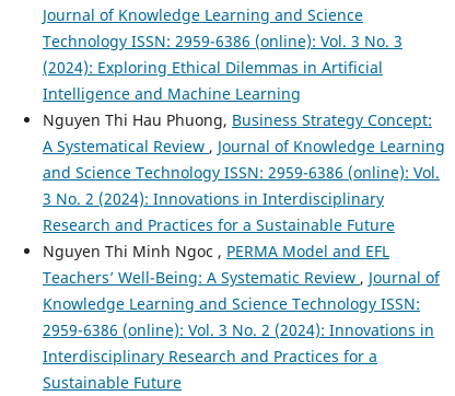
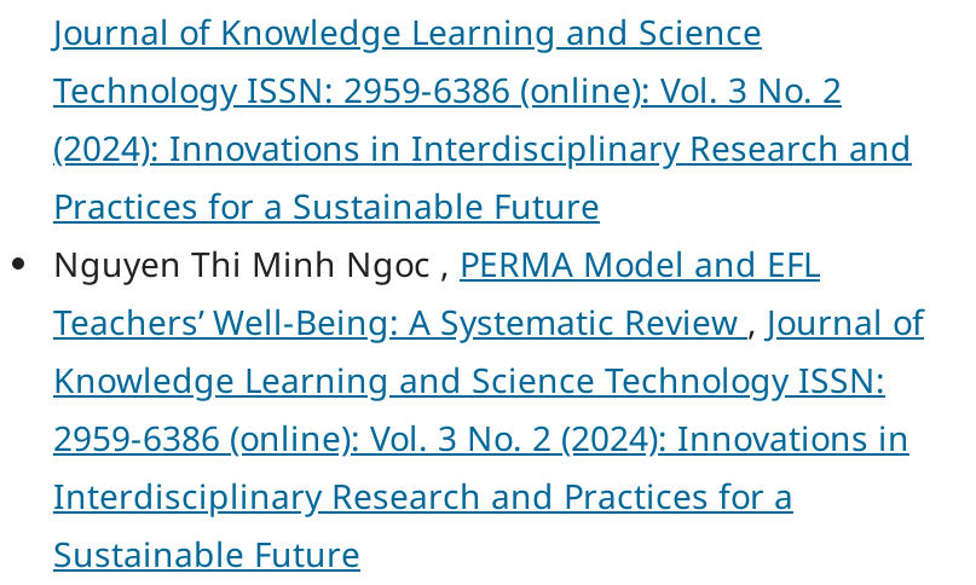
- Technology ISSN: 2959-6386 (online): Vol. 3 No. 3
- (2024): Exploring Ethical Dilemmas in Artificial
- Intelligence and Machine Learning
- Nguyen Thi Hau Phuong, Business Strategy Concept:
- A Systematical Review, Journal of Knowledge Learning
- and Science Technology ISSN: 2959-6386 (online): Vol.
- 3 No. 2 (2024): Innovations in Interdisciplinary
- Research and Practices for a Sustainable Future
+ Technology ISSN: 2959-6386 (online): Vol. 3 No. 2
+ (2024): Innovations in Interdisciplinary Research and
+ Practices for a Sustainable Future
